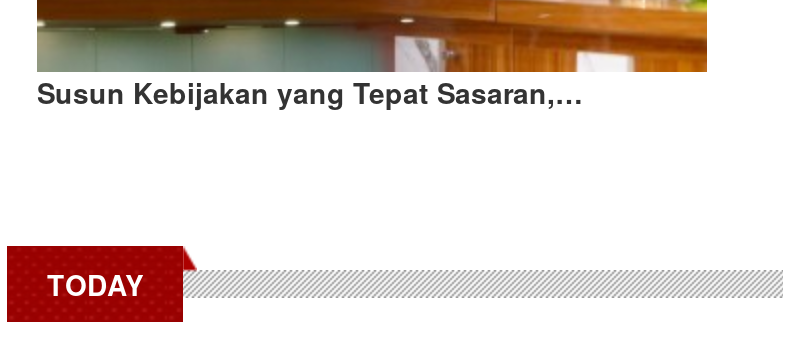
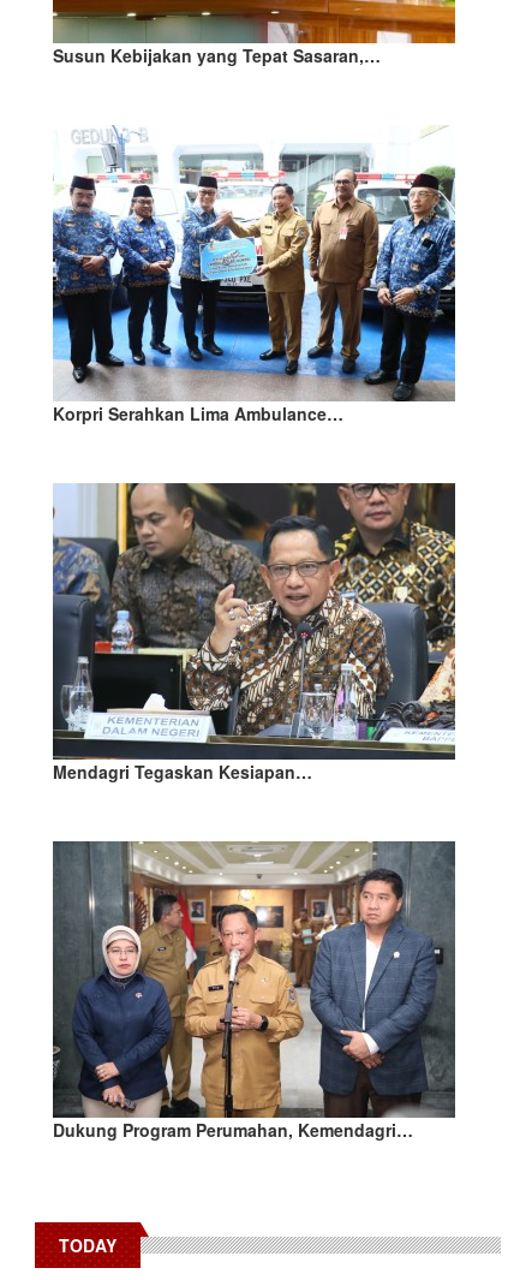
+ [image]
+ Korpri Serahkan Lima Ambulance…

+ [image]
+ Mendagri Tegaskan Kesiapan…

+ [image]
+ Dukung Program Perumahan, Kemendagri…
